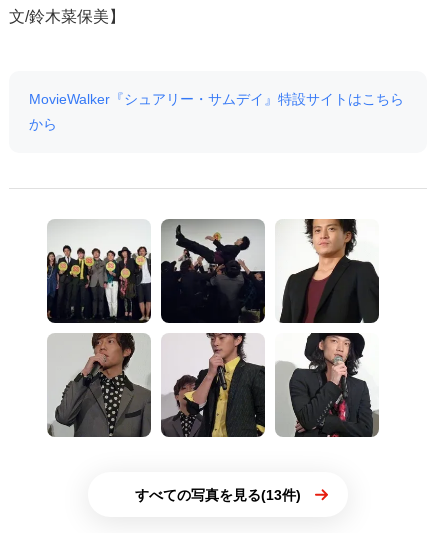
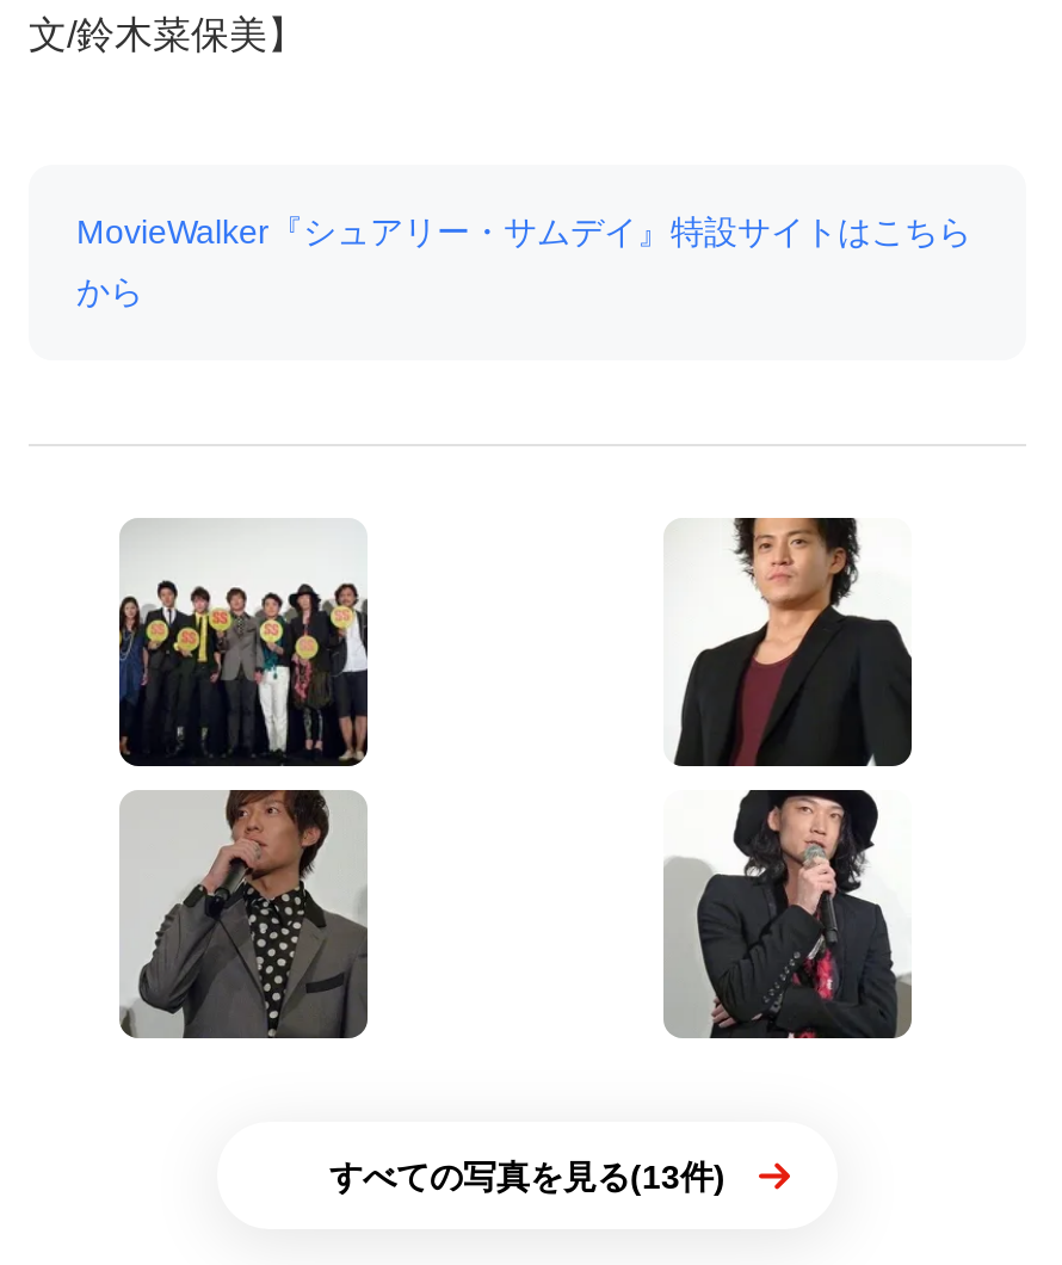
- [image]

- [image]
